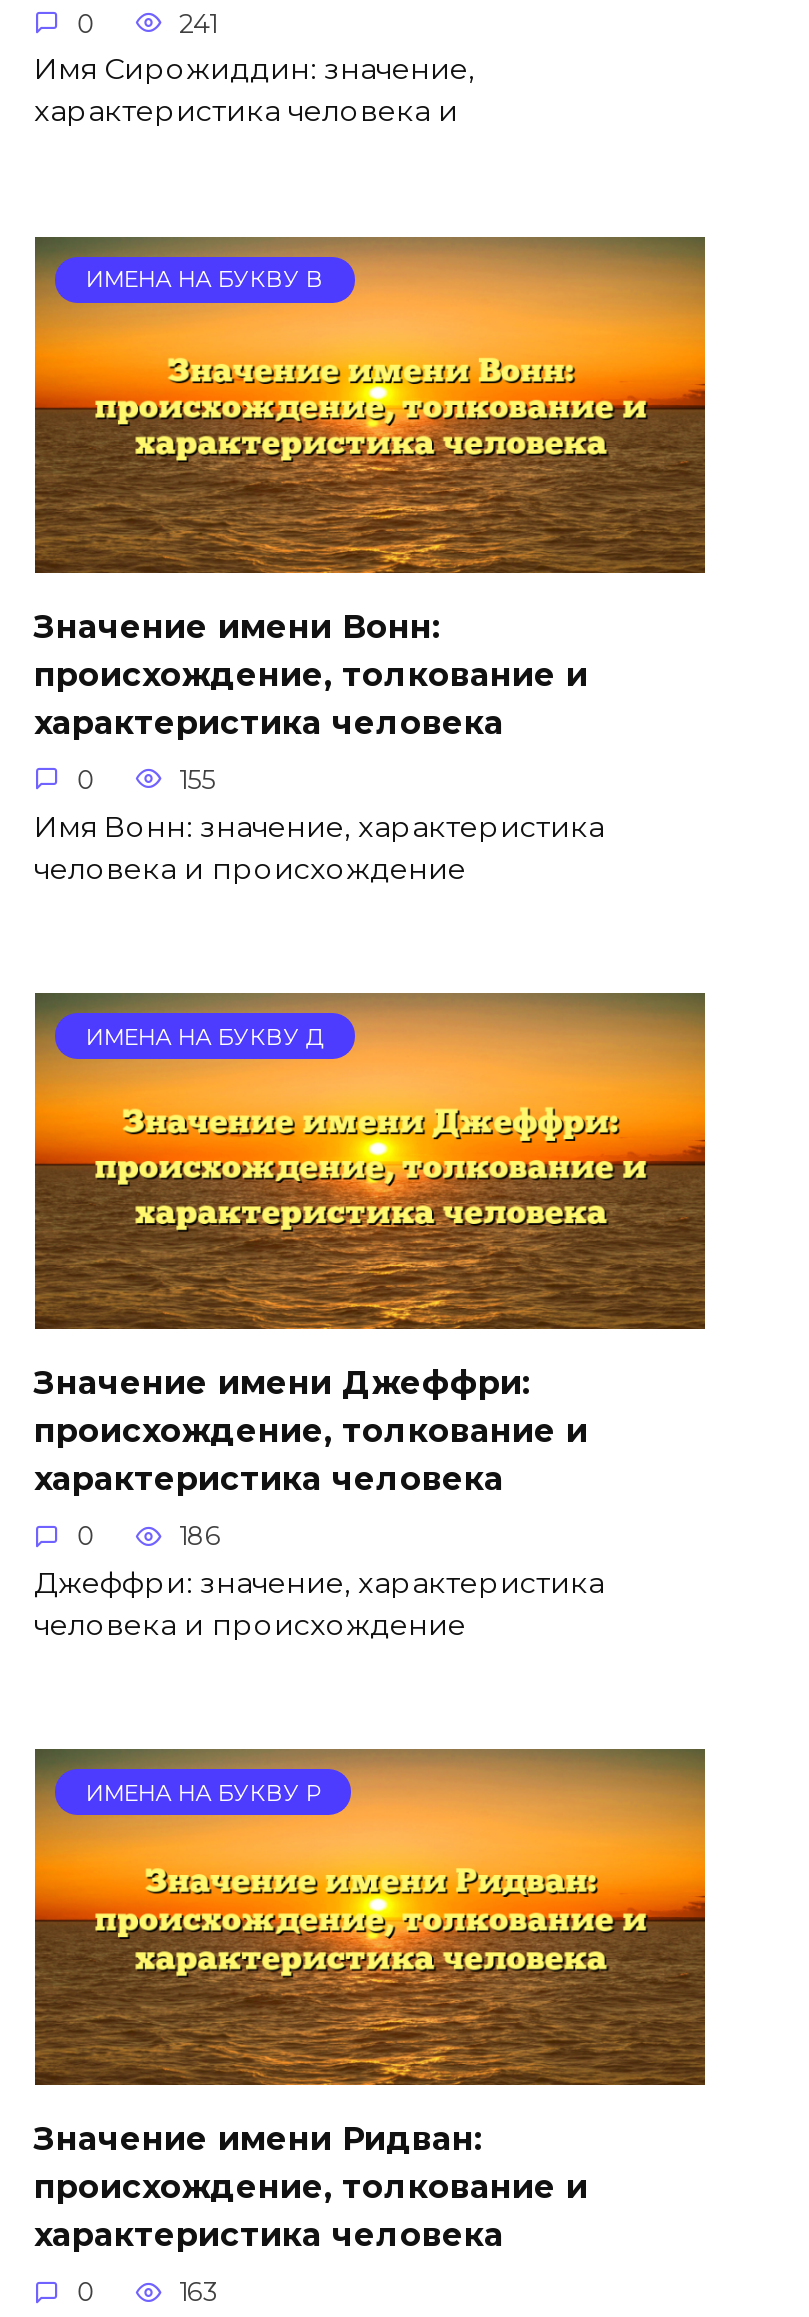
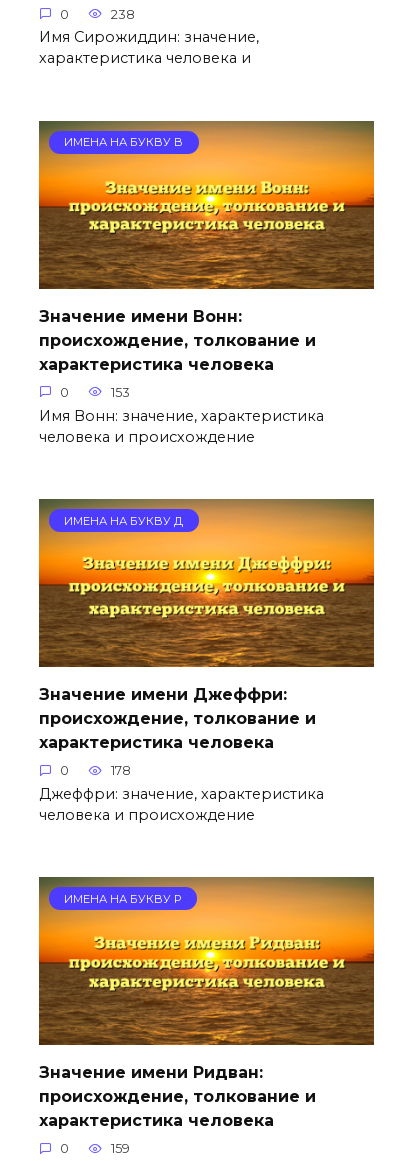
- 241
+ 238

- 155
+ 153

- 186
+ 178

- 163
+ 159
